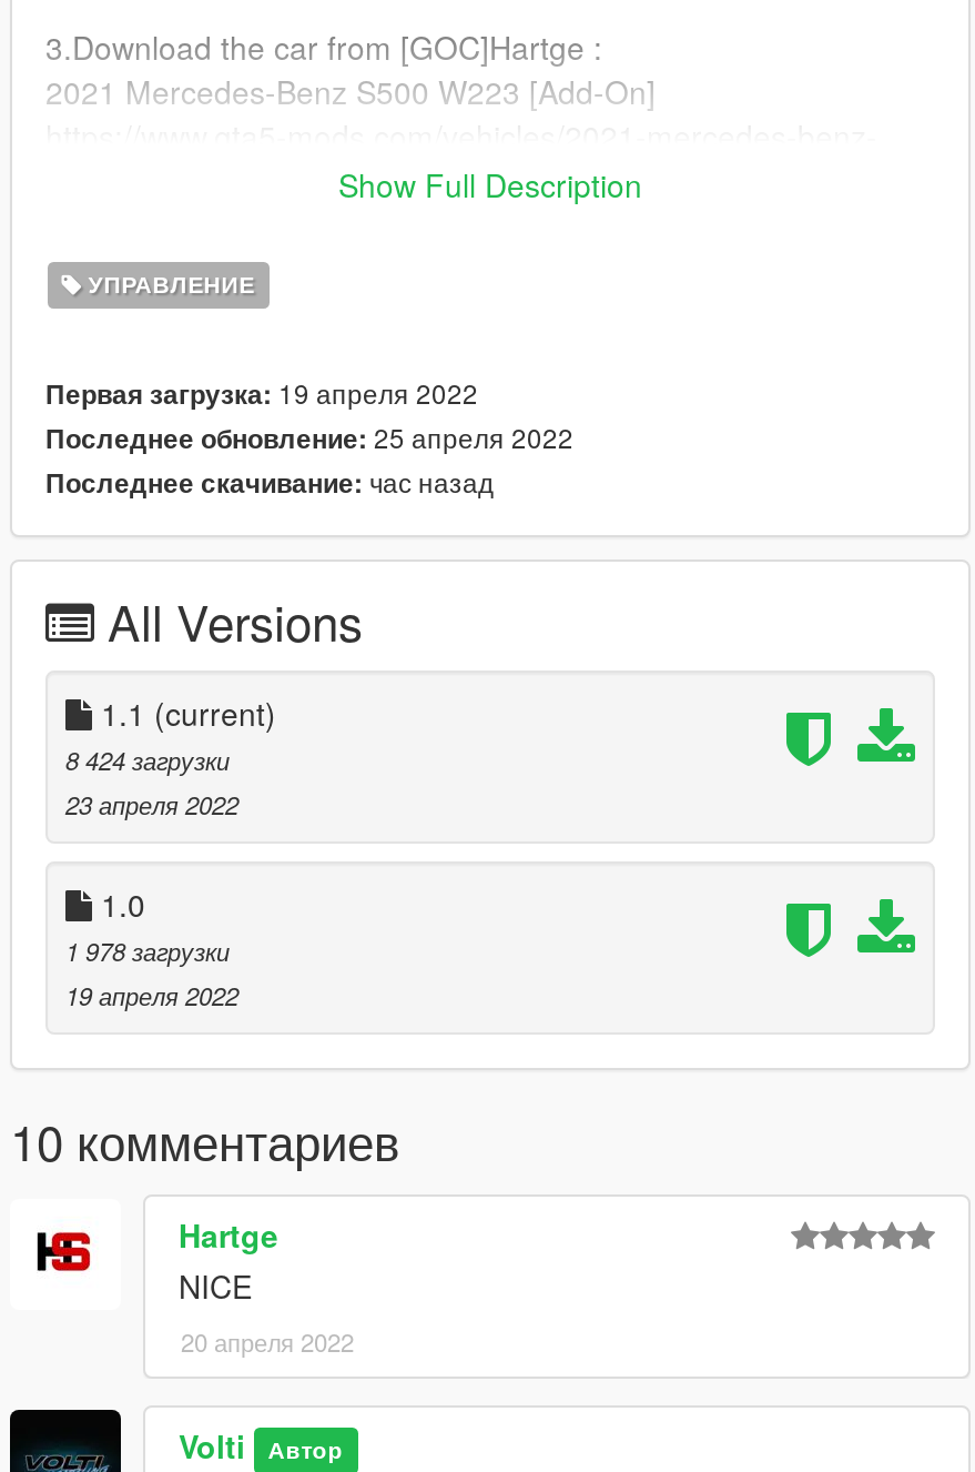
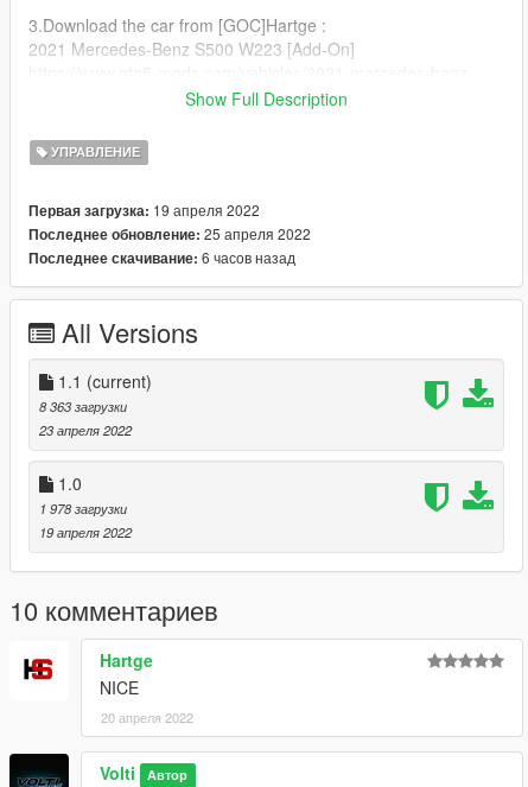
- Последнее скачивание: час назад
+ Последнее скачивание: 6 часов назад

- 8 424 загрузки
+ 8 363 загрузки
